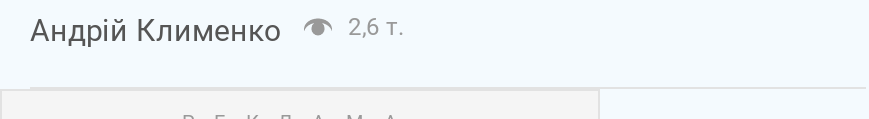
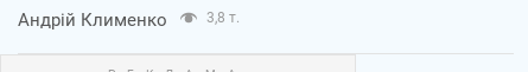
- 2,6 т.
+ 3,8 т.
